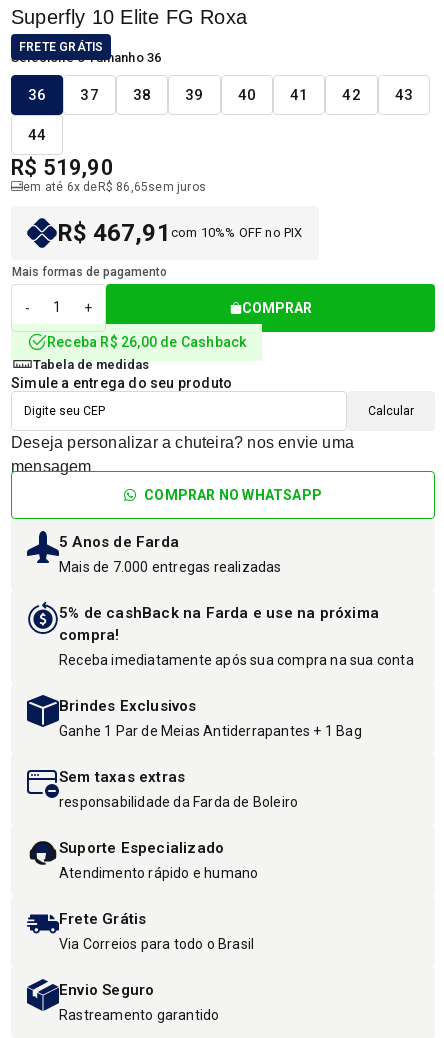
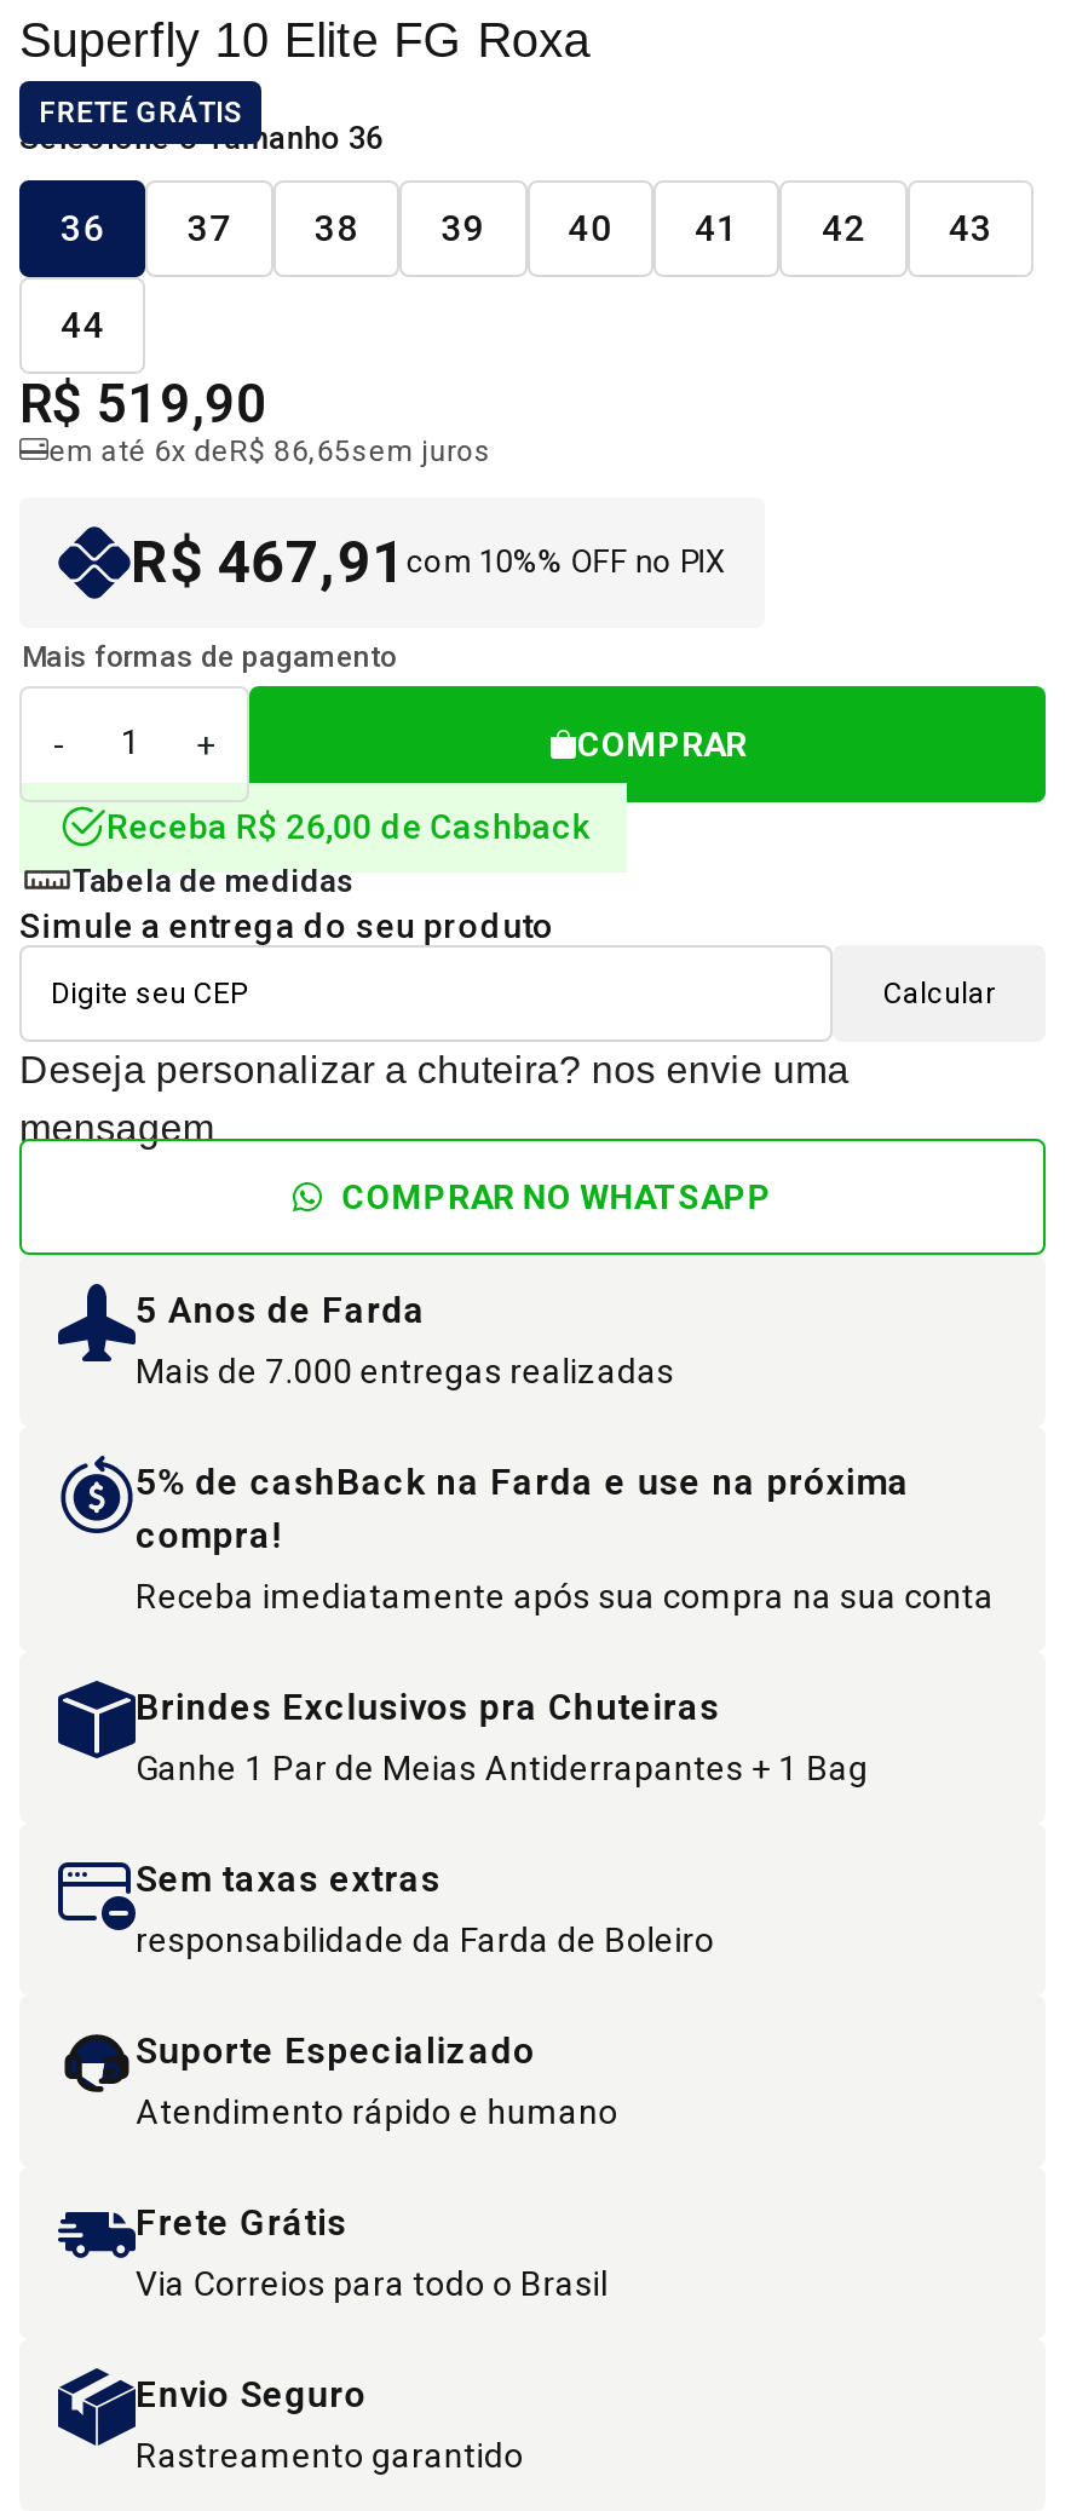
- Brindes Exclusivos
+ Brindes Exclusivos pra Chuteiras
